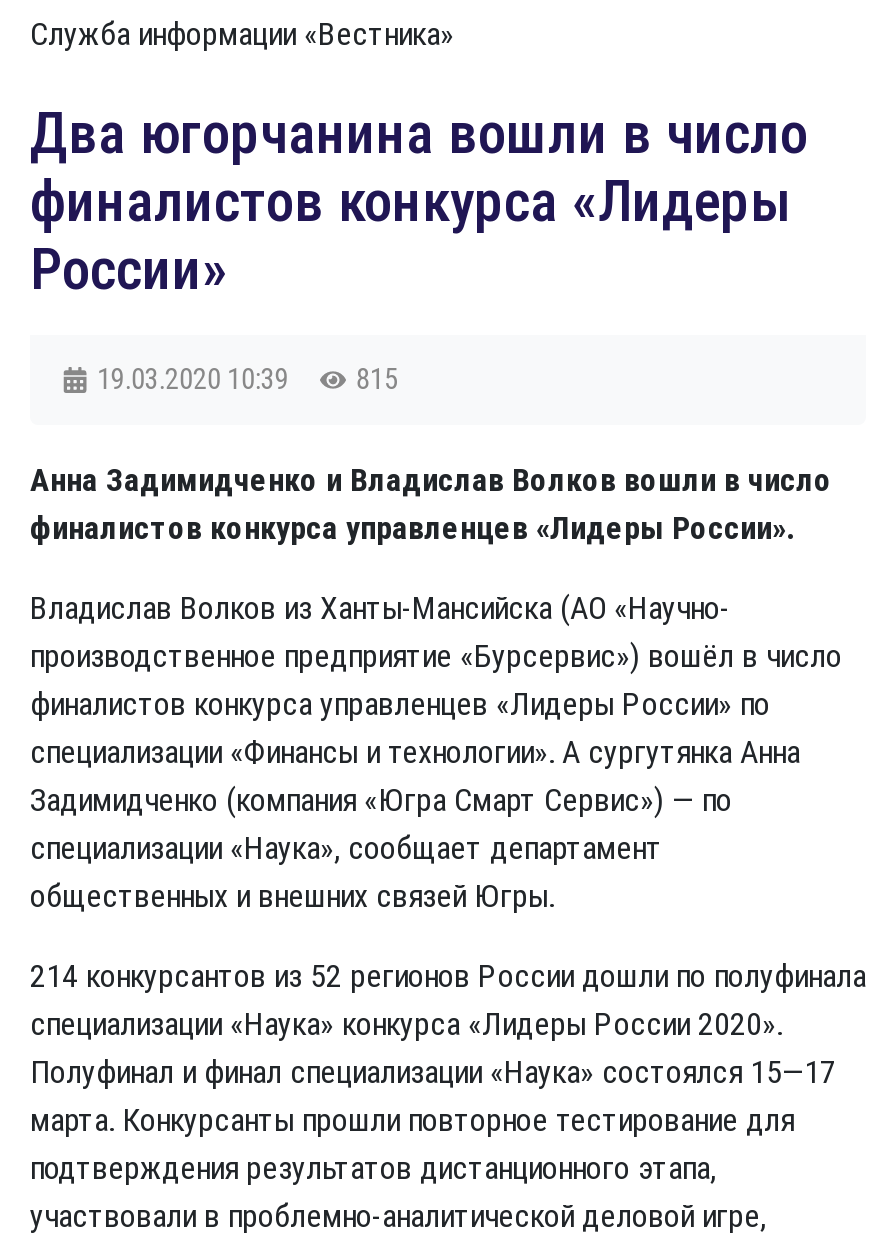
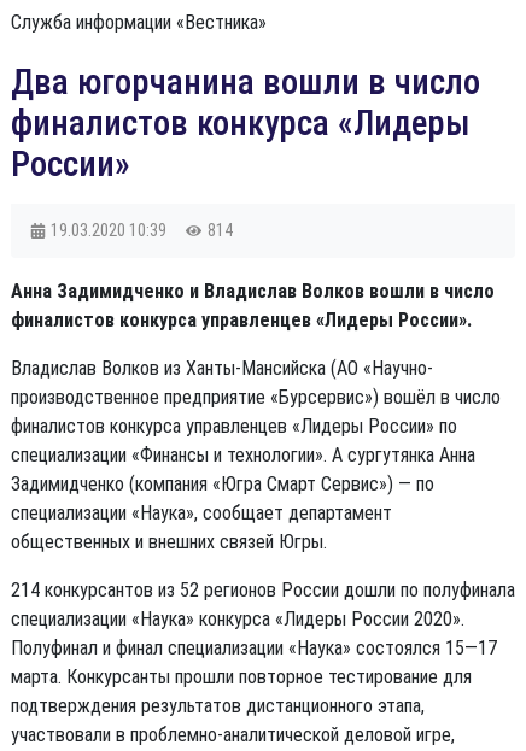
- 19.03.2020 10:39 815
+ 19.03.2020 10:39 814
